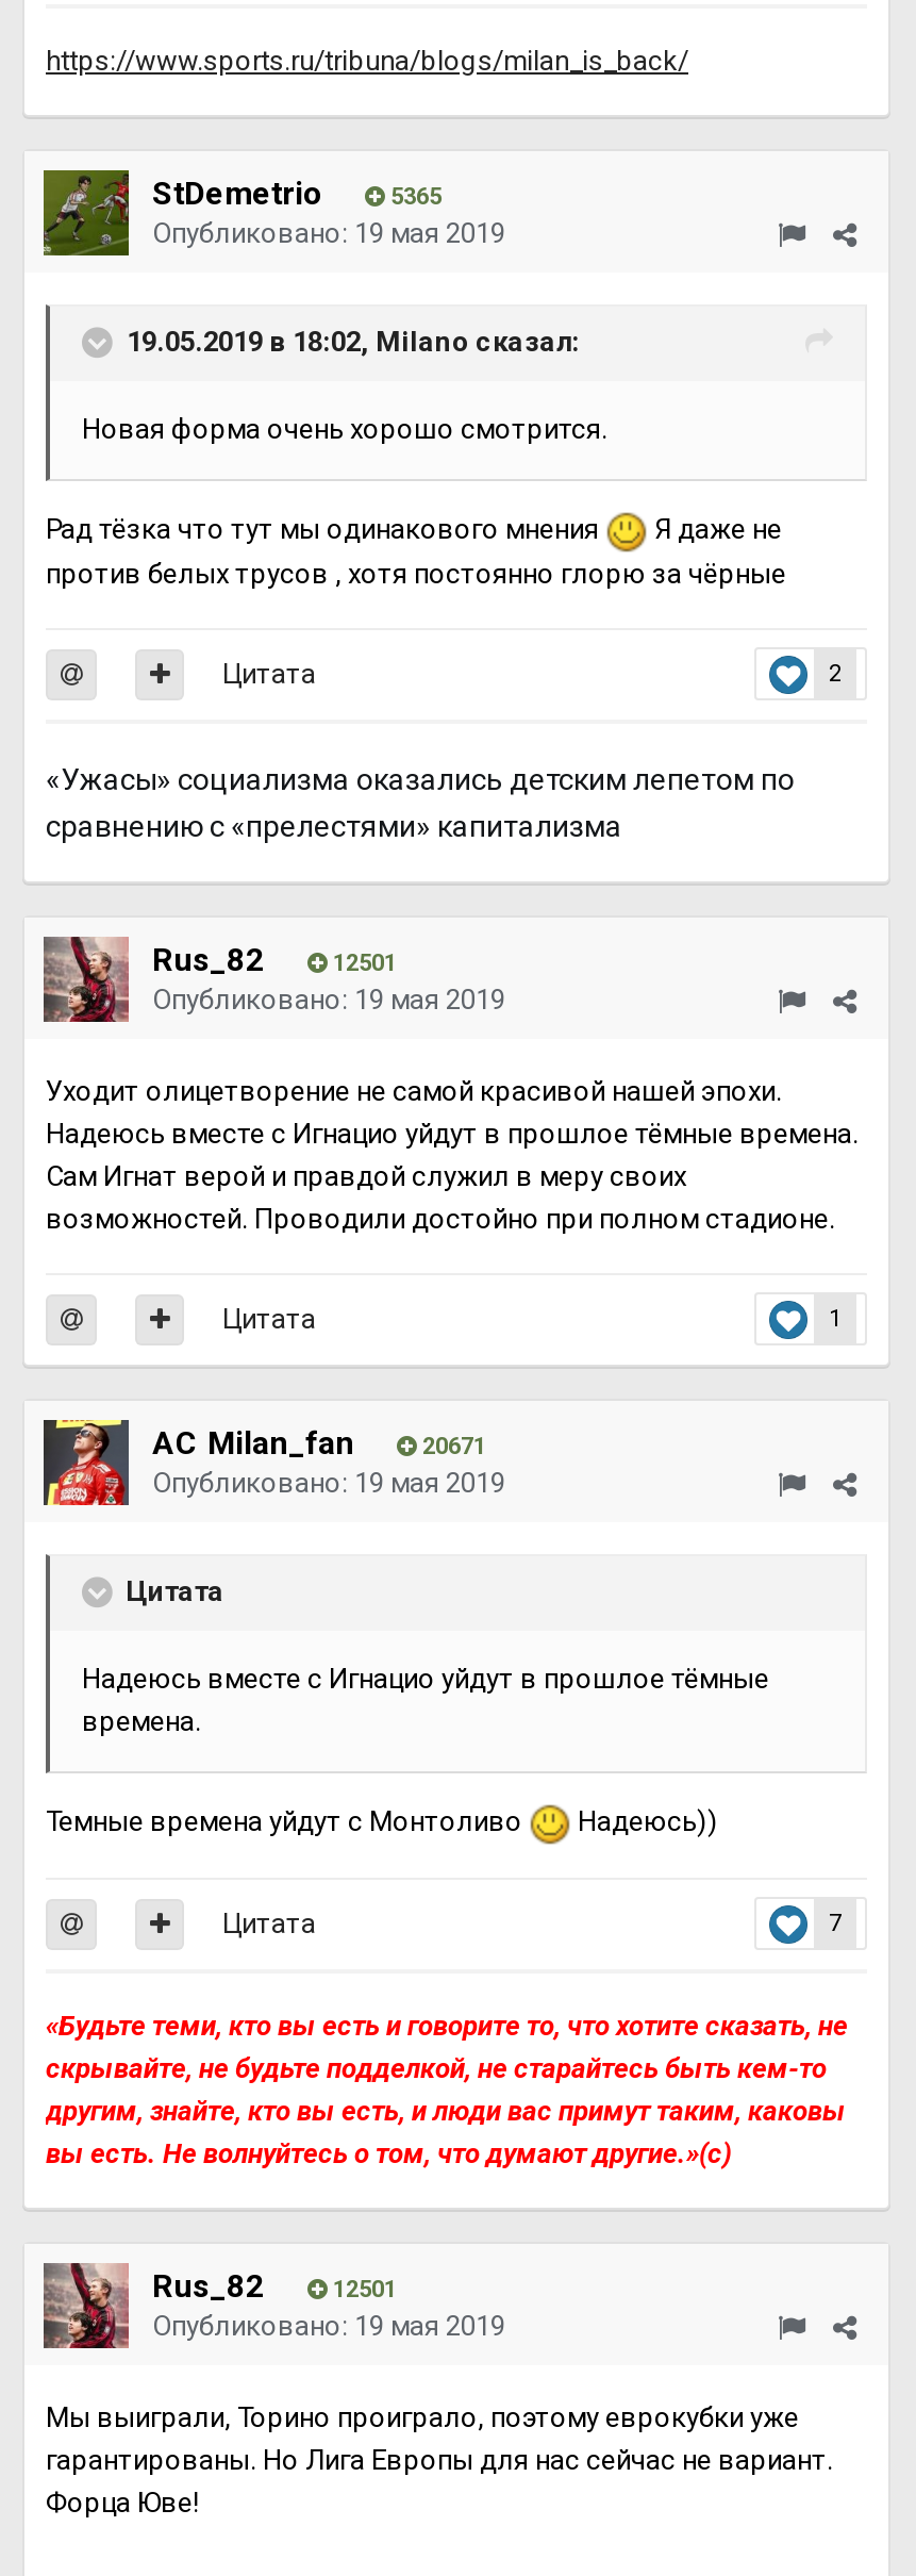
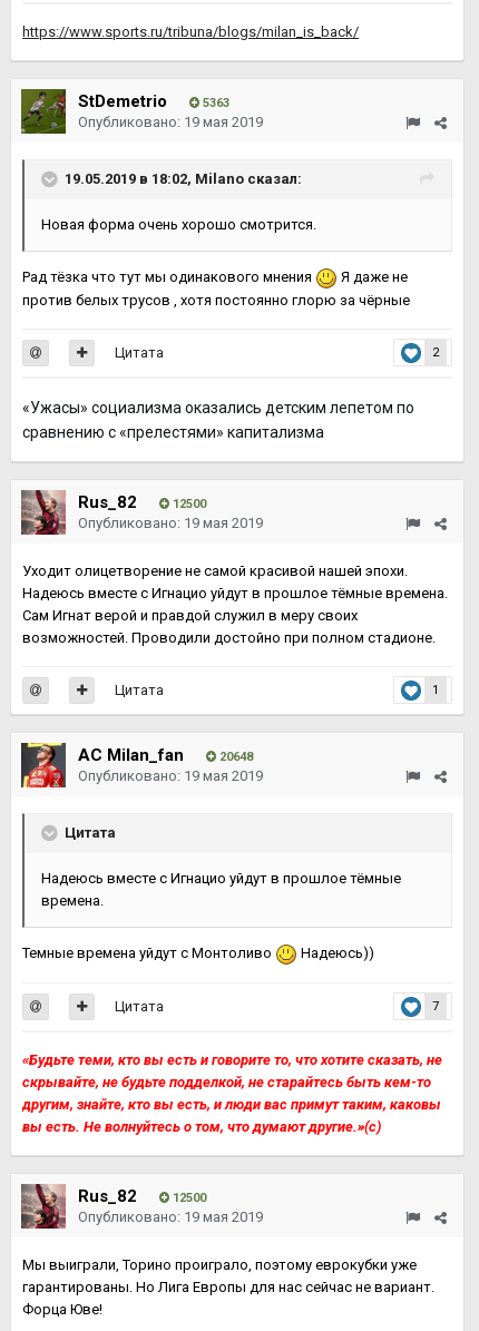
- 5365
+ 5363

- 12501
+ 12500

- 20671
+ 20648

- 12501
+ 12500
